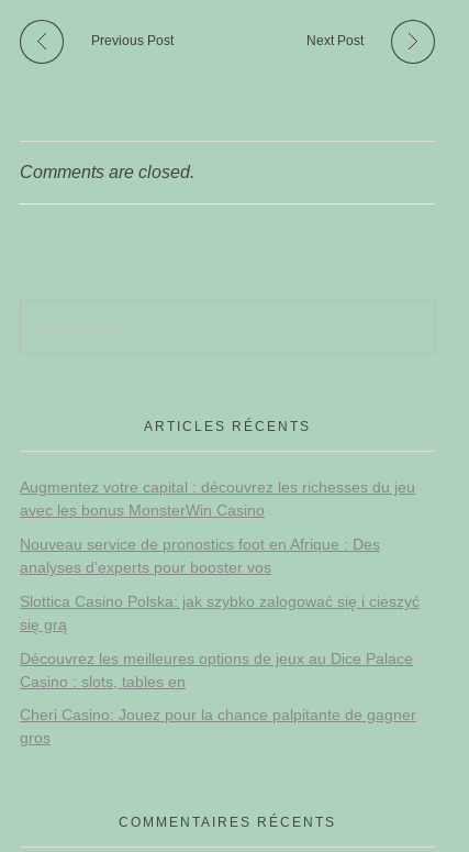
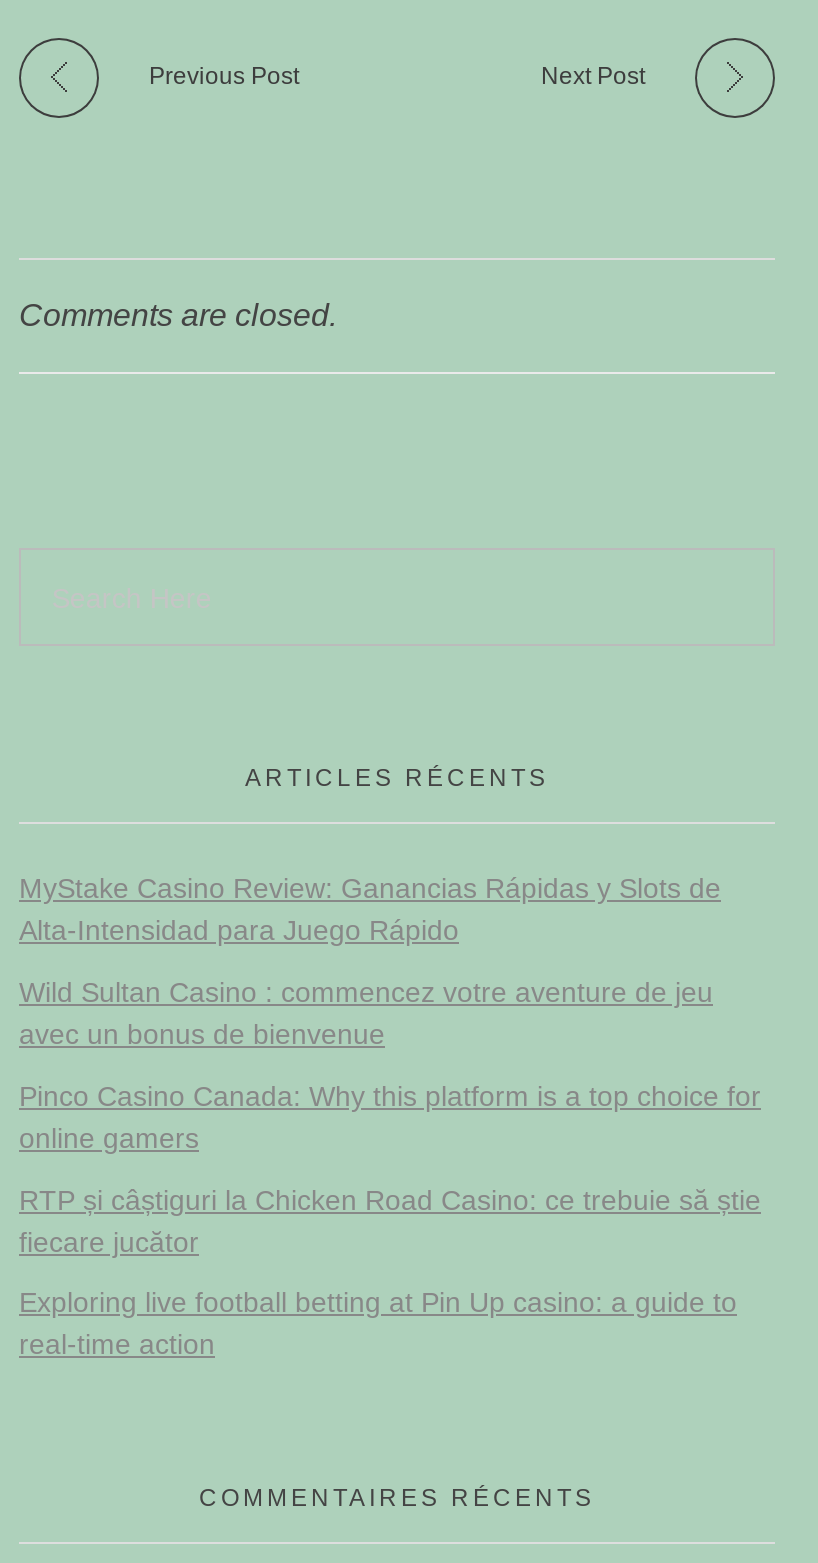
- Augmentez votre capital : découvrez les richesses du jeu
- avec les bonus MonsterWin Casino
+ MyStake Casino Review: Ganancias Rápidas y Slots de
+ Alta‑Intensidad para Juego Rápido

- Nouveau service de pronostics foot en Afrique : Des
- analyses d’experts pour booster vos
+ Wild Sultan Casino : commencez votre aventure de jeu
+ avec un bonus de bienvenue

- Slottica Casino Polska: jak szybko zalogować się i cieszyć
- się grą
+ Pinco Casino Canada: Why this platform is a top choice for
+ online gamers

- Découvrez les meilleures options de jeux au Dice Palace
- Casino : slots, tables en
+ RTP și câștiguri la Chicken Road Casino: ce trebuie să știe
+ fiecare jucător

- Cheri Casino: Jouez pour la chance palpitante de gagner
- gros
+ Exploring live football betting at Pin Up casino: a guide to
+ real-time action
